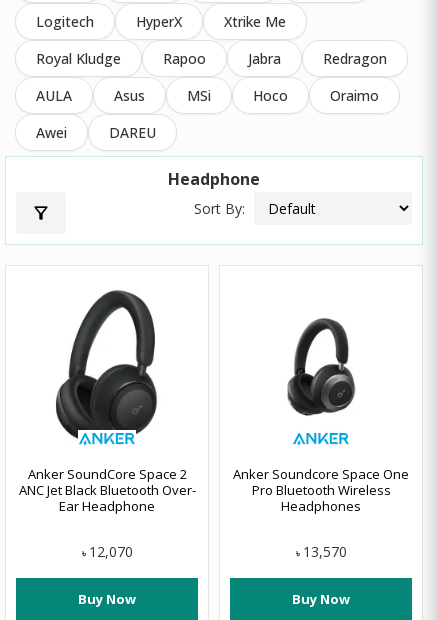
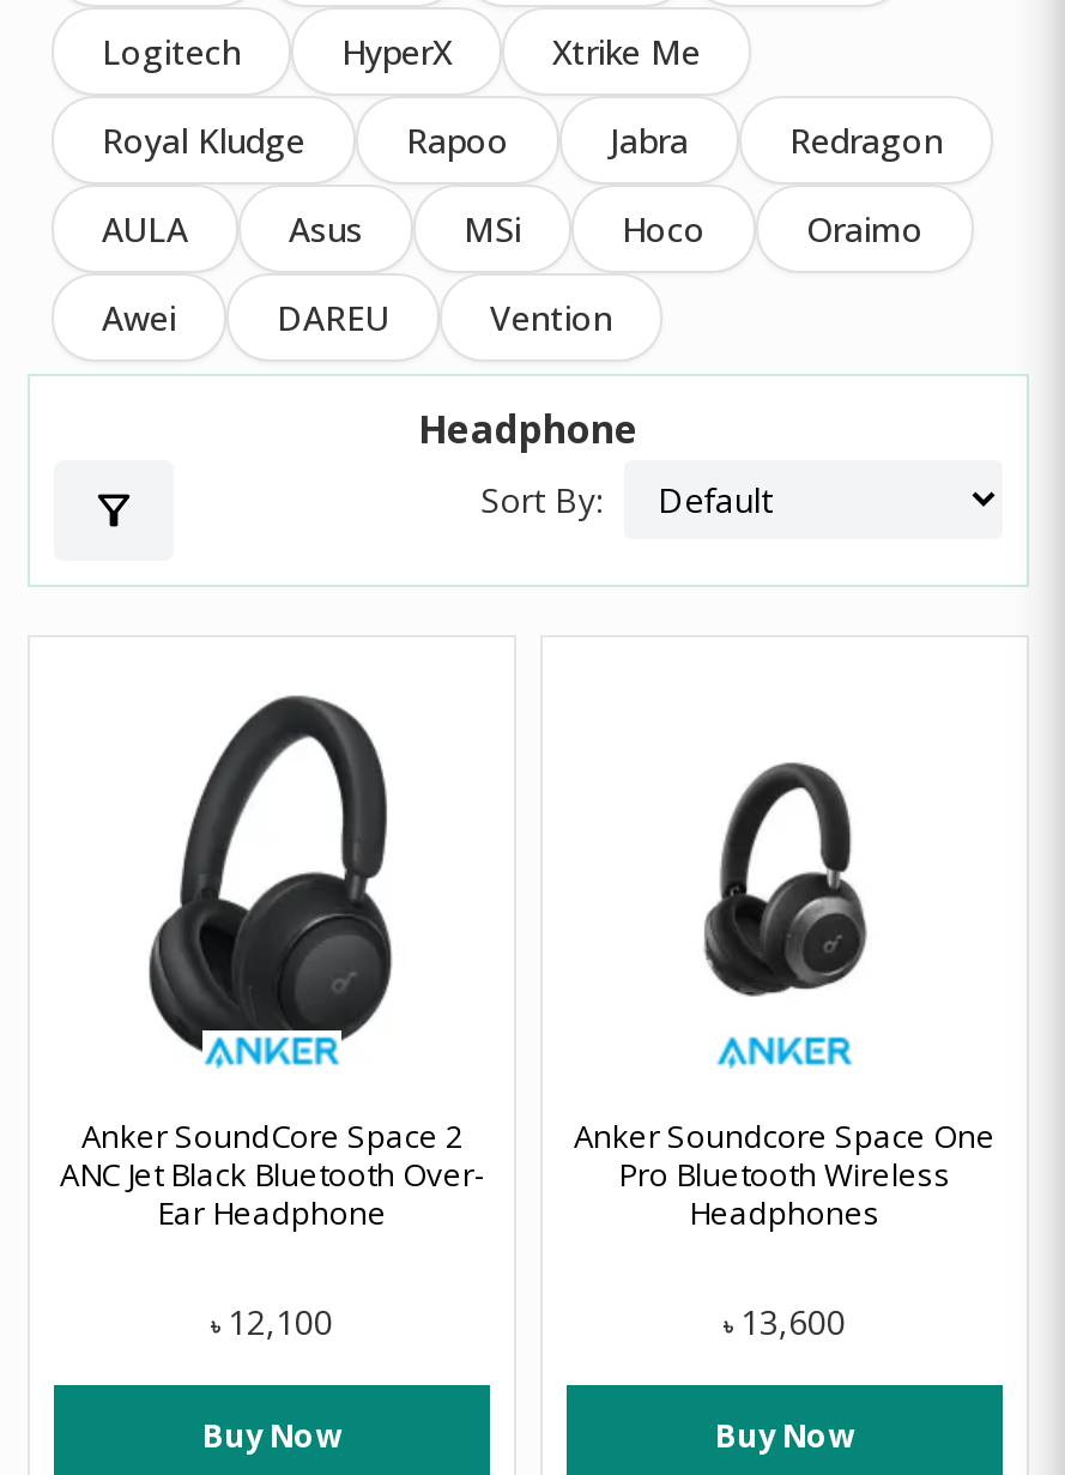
+ Vention

- ৳ 12,070
+ ৳ 12,100

- ৳ 13,570
+ ৳ 13,600
